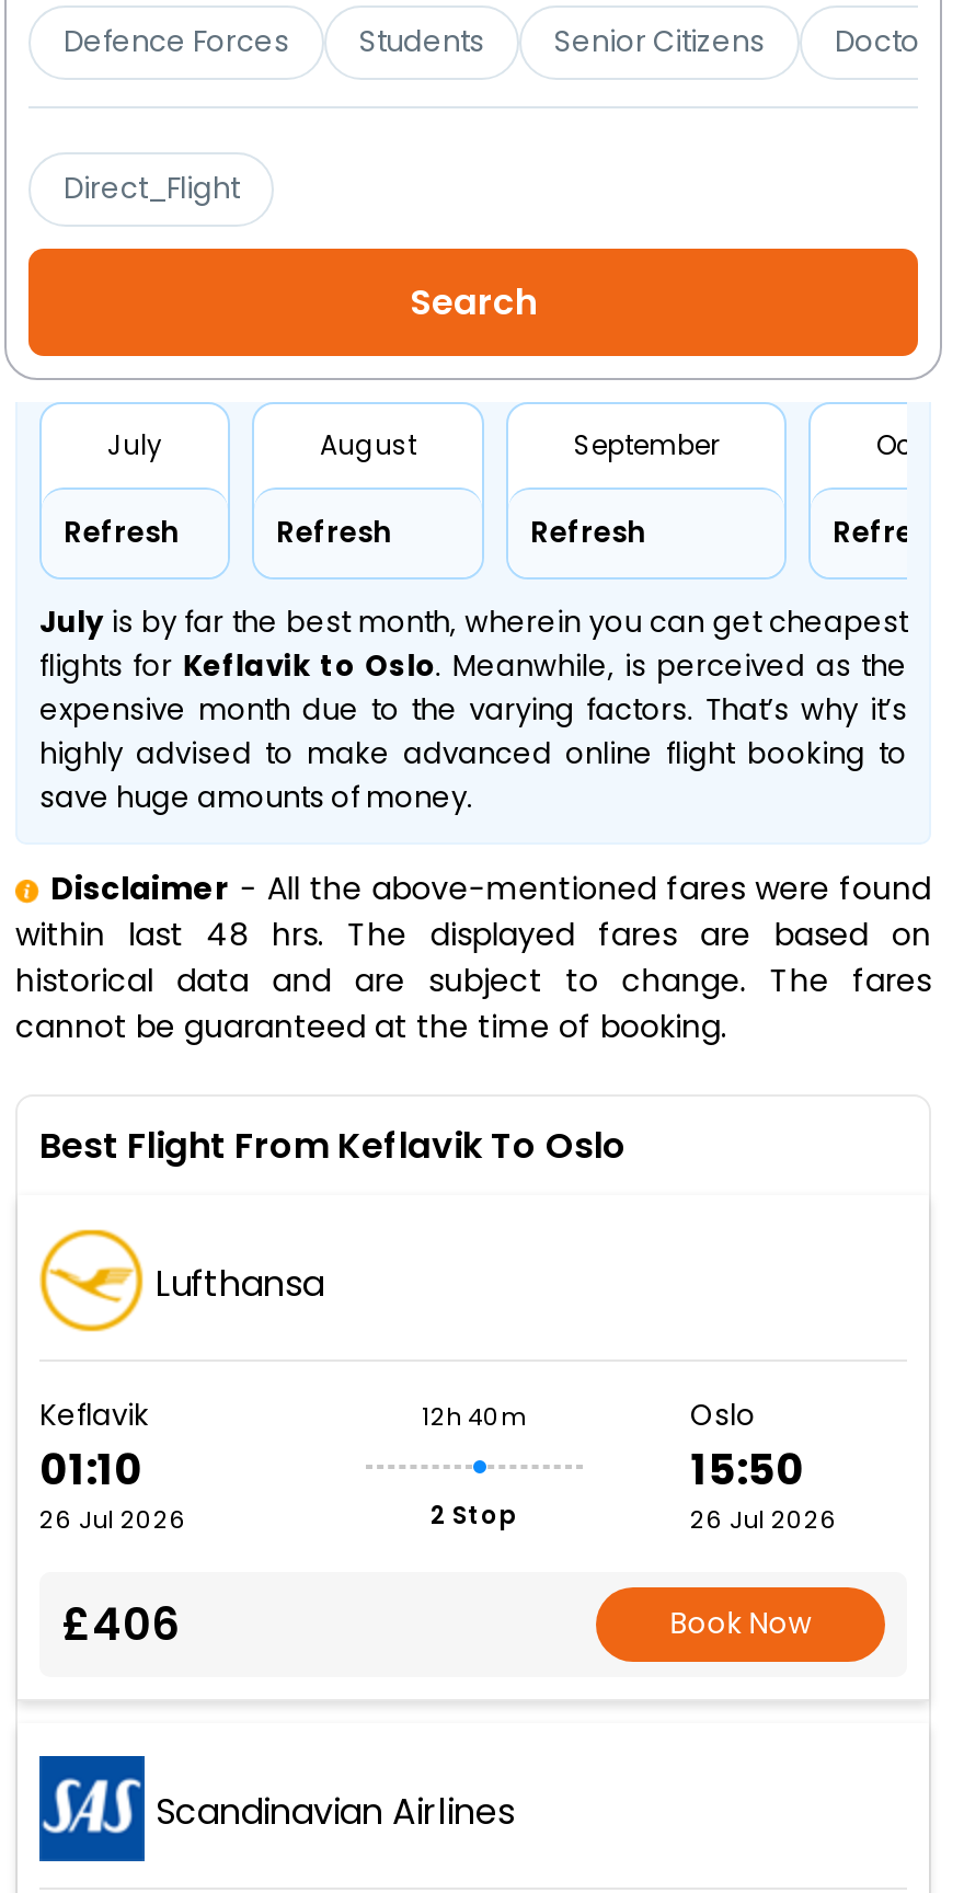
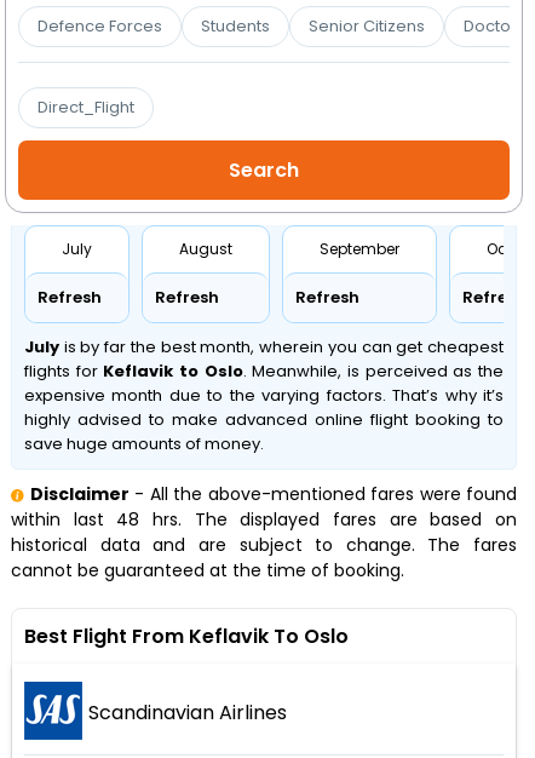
- [image]
- Lufthansa
- Keflavik
- 01:10
- 26 Jul 2026

- Oslo
- 15:50
- 26 Jul 2026
- £406
- Book Now

- 12h 40m
- 2 Stop
